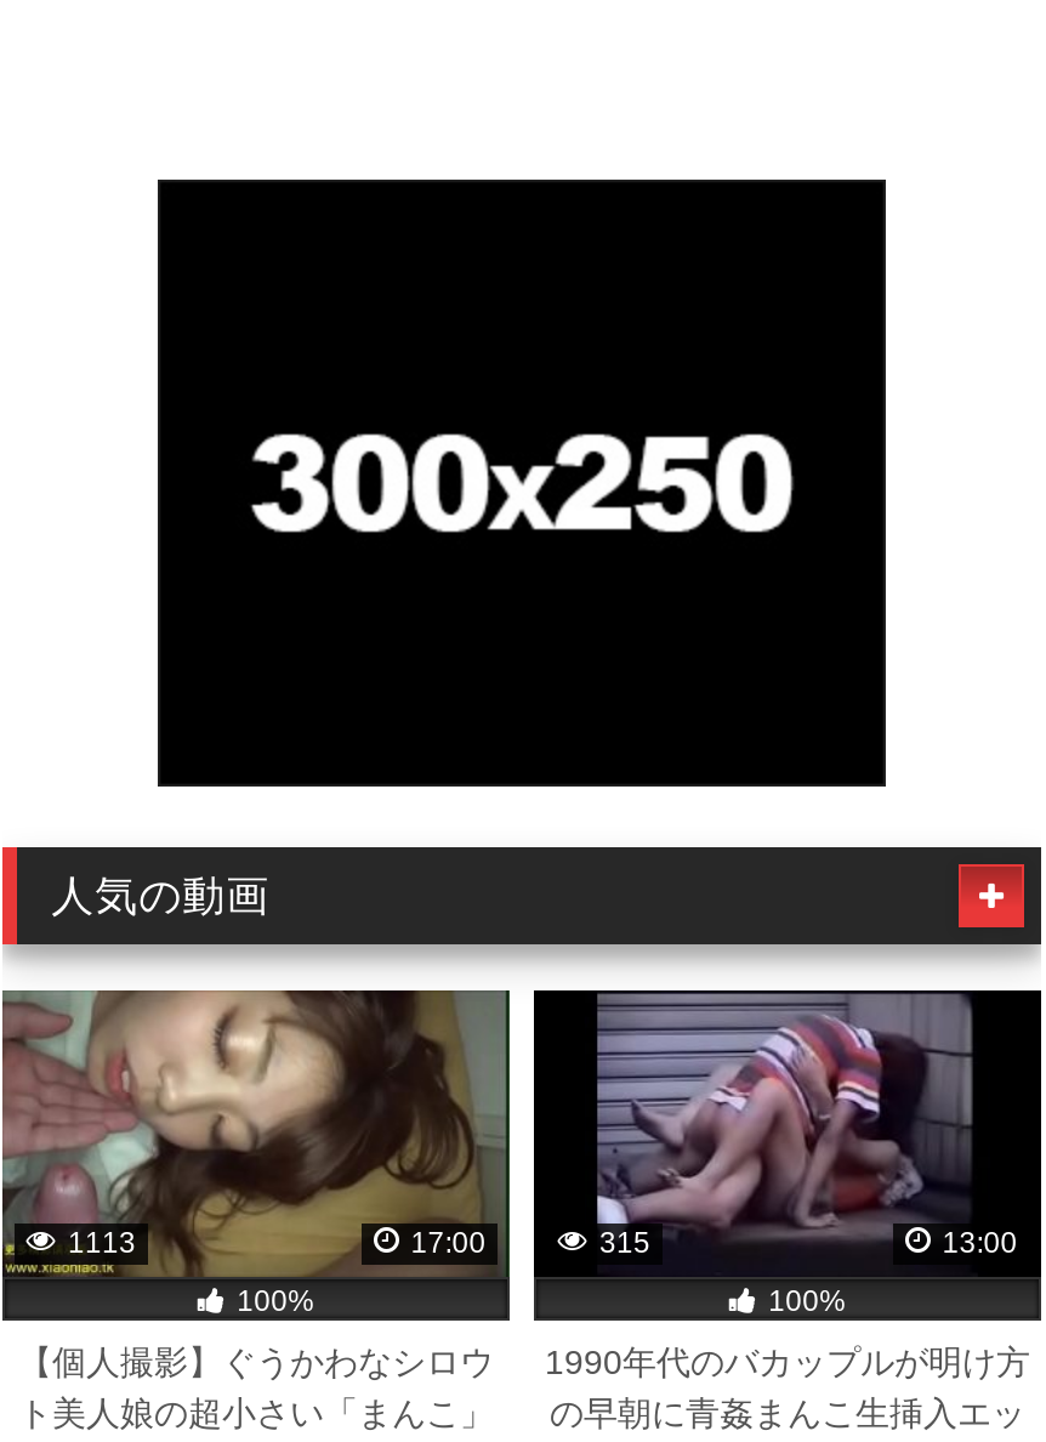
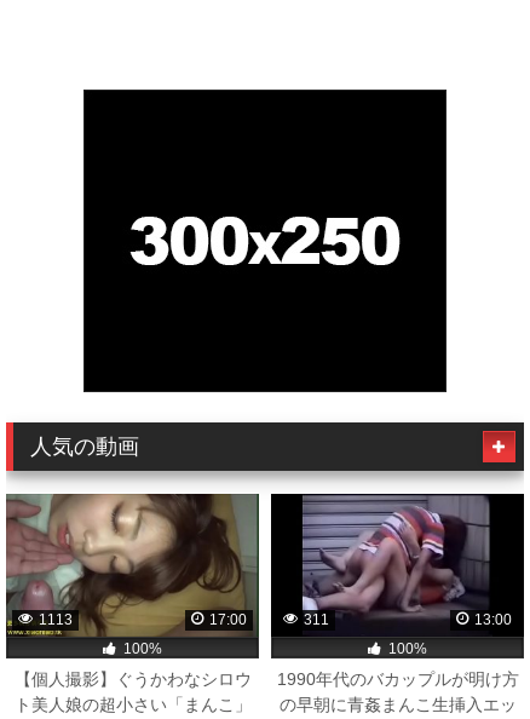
- 315
+ 311
